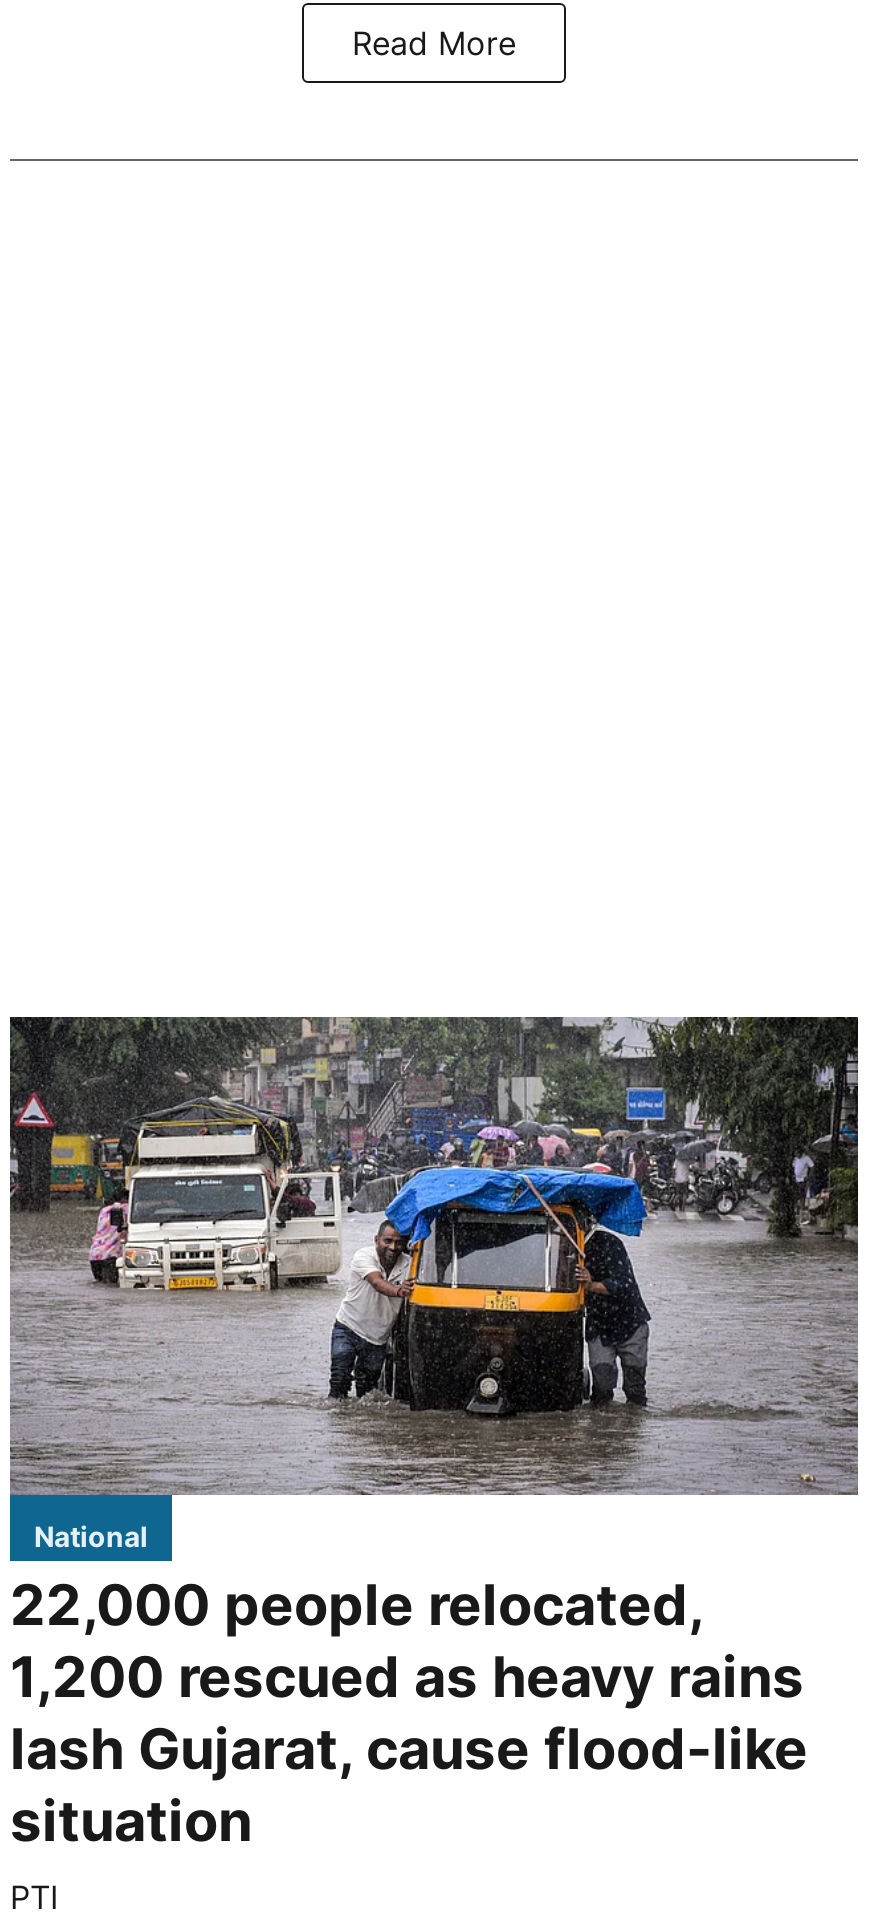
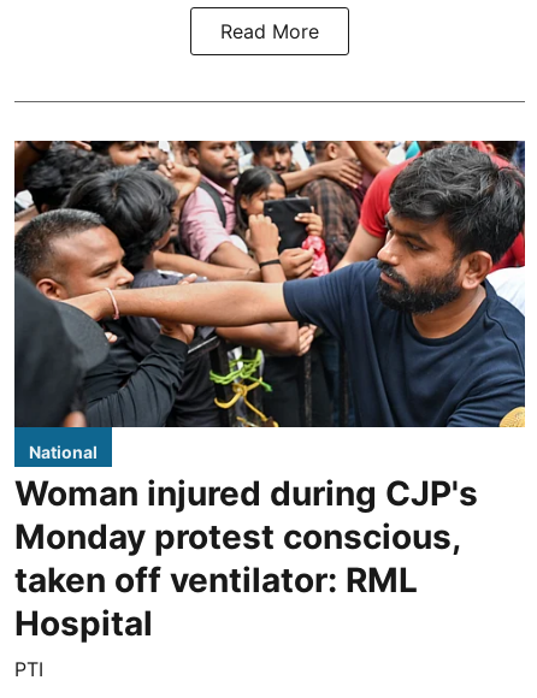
- [image]
- 22,000 people relocated,
- 1,200 rescued as heavy rains
- lash Gujarat, cause flood-like
- situation
+ [image]
+ Woman injured during CJP's
+ Monday protest conscious,
+ taken off ventilator: RML
+ Hospital
